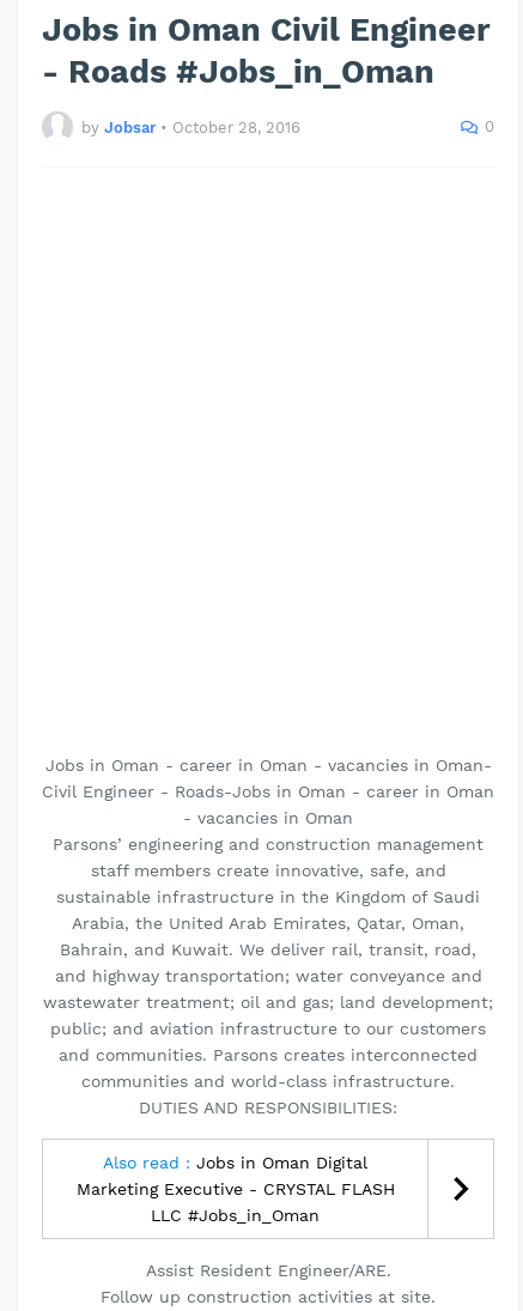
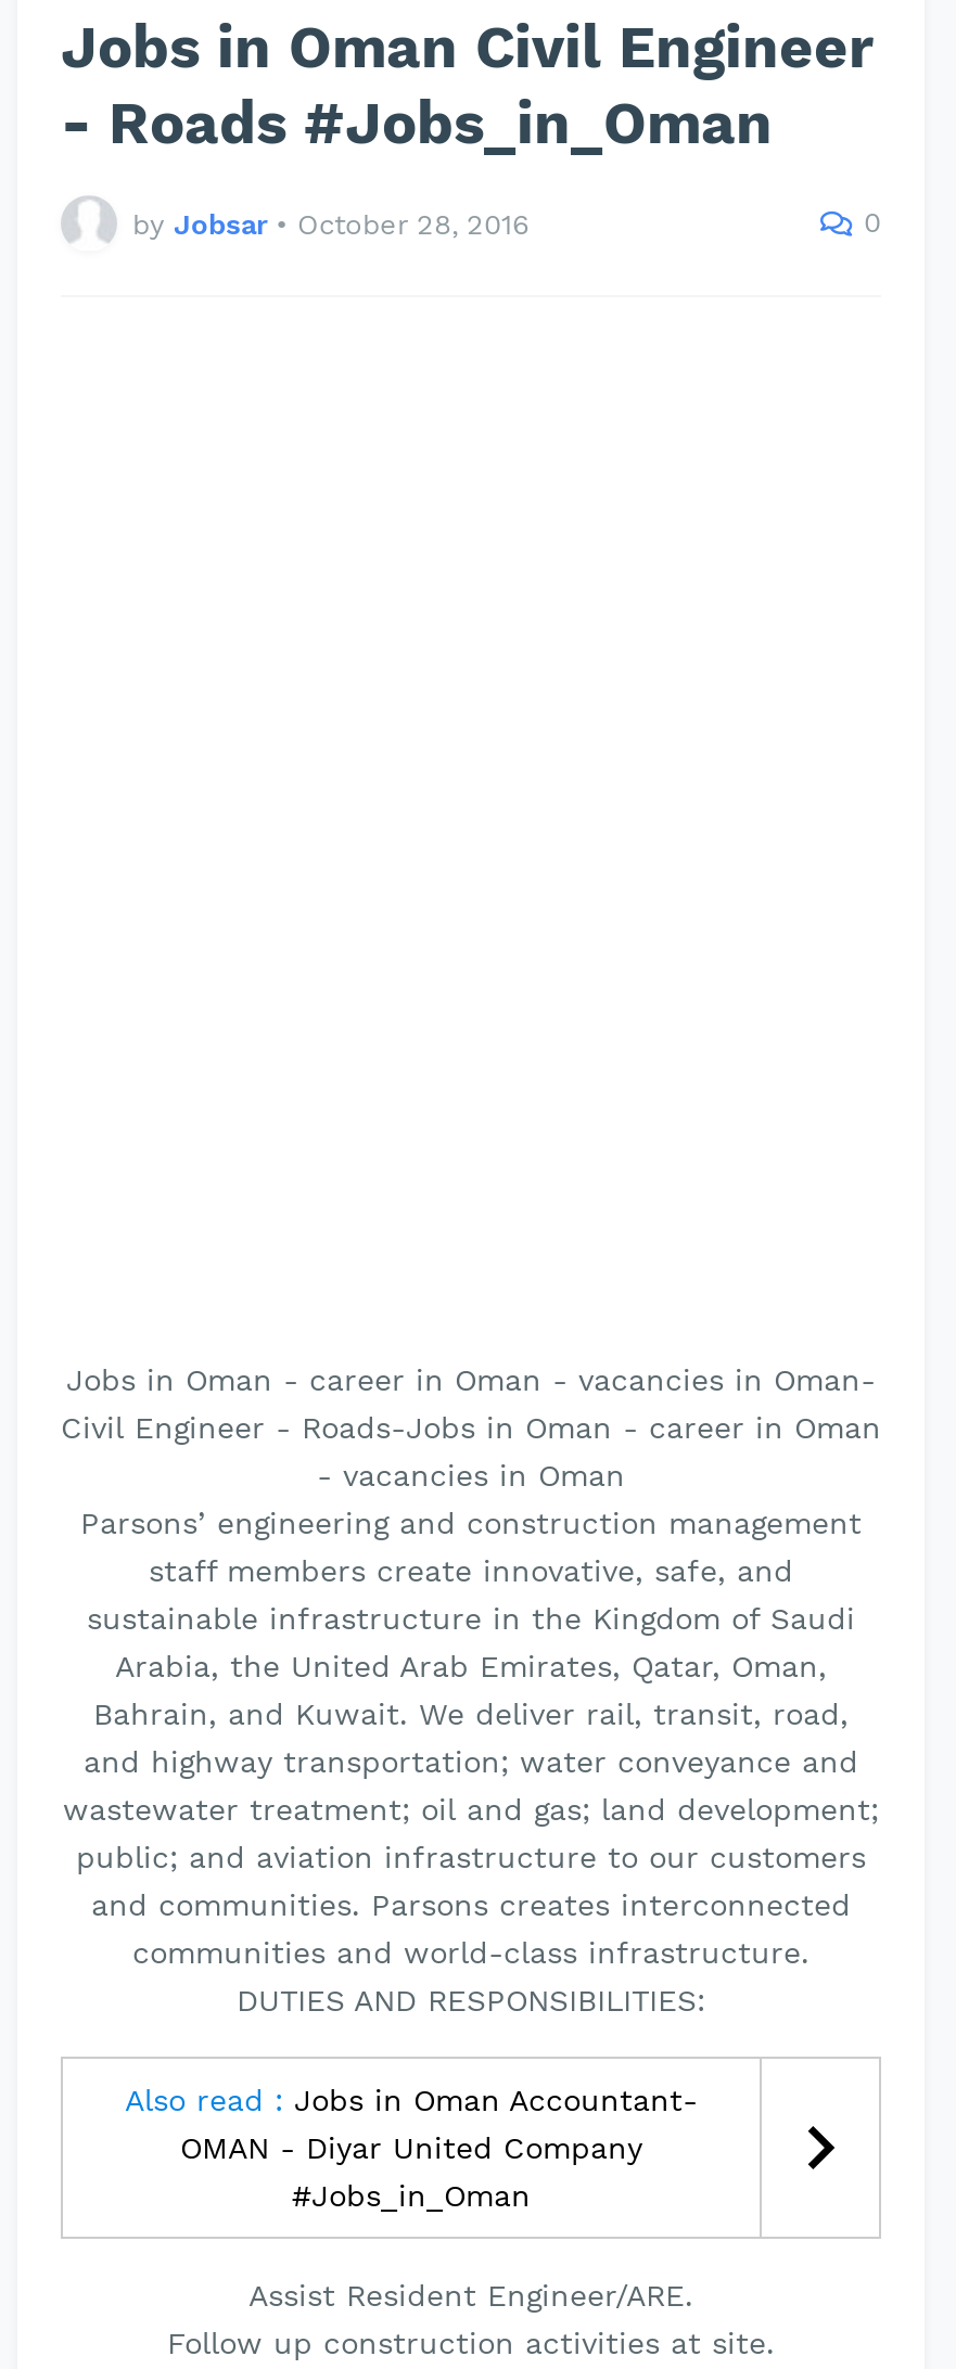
- Also read : Jobs in Oman Digital
- Marketing Executive - CRYSTAL FLASH
- LLC #Jobs_in_Oman
+ Also read : Jobs in Oman Accountant-
+ OMAN - Diyar United Company
+ #Jobs_in_Oman
